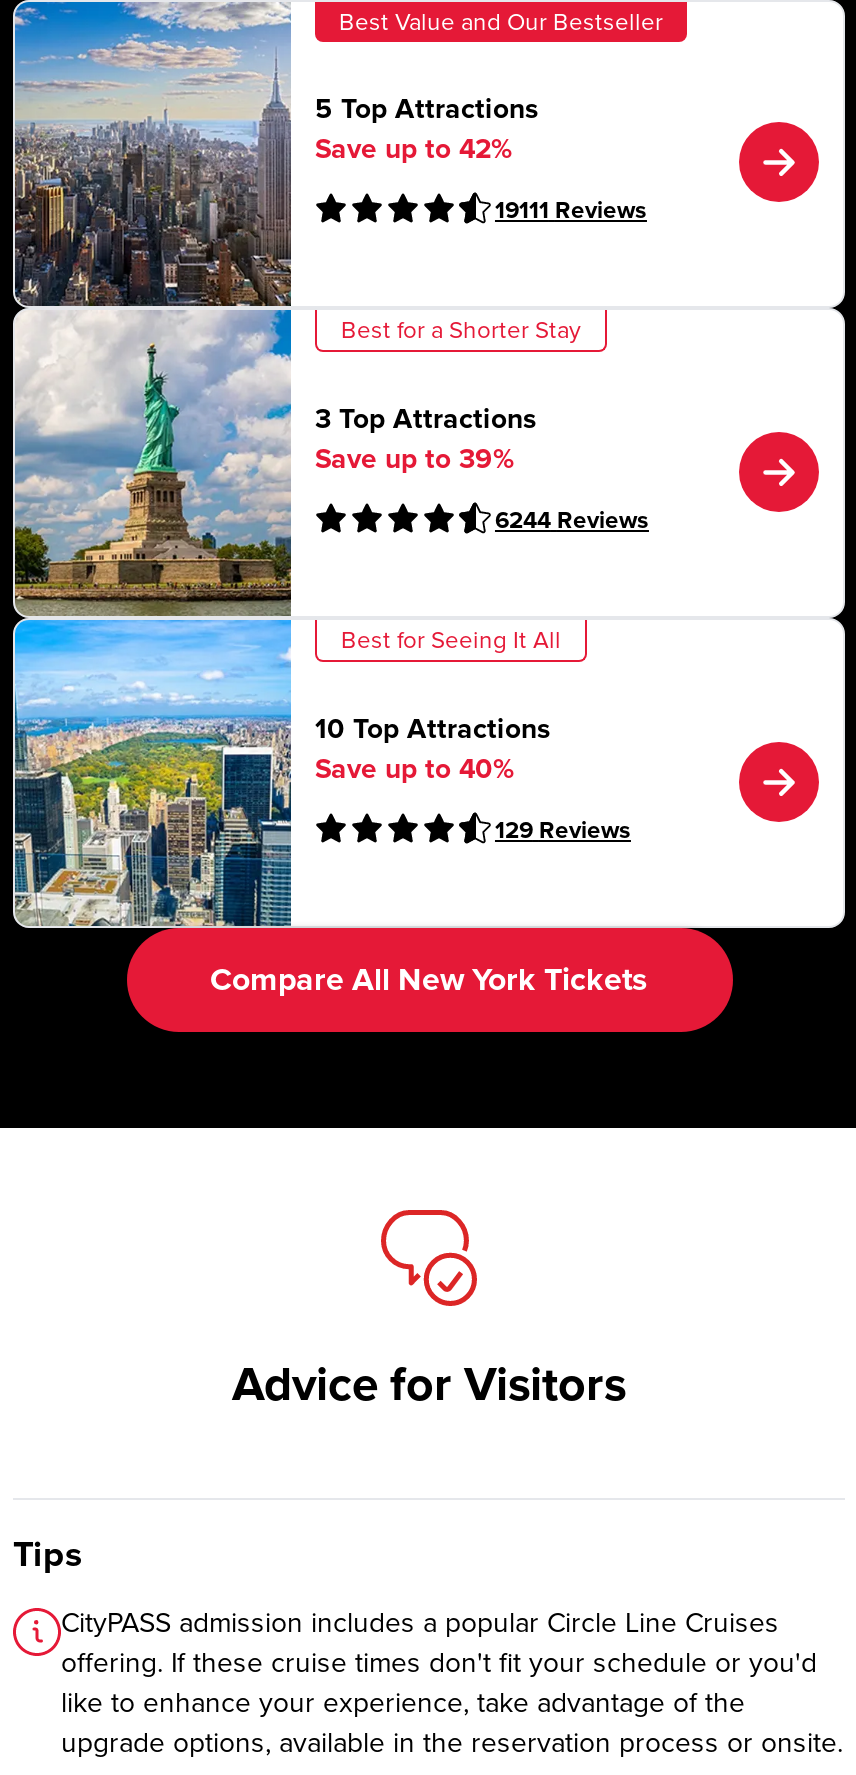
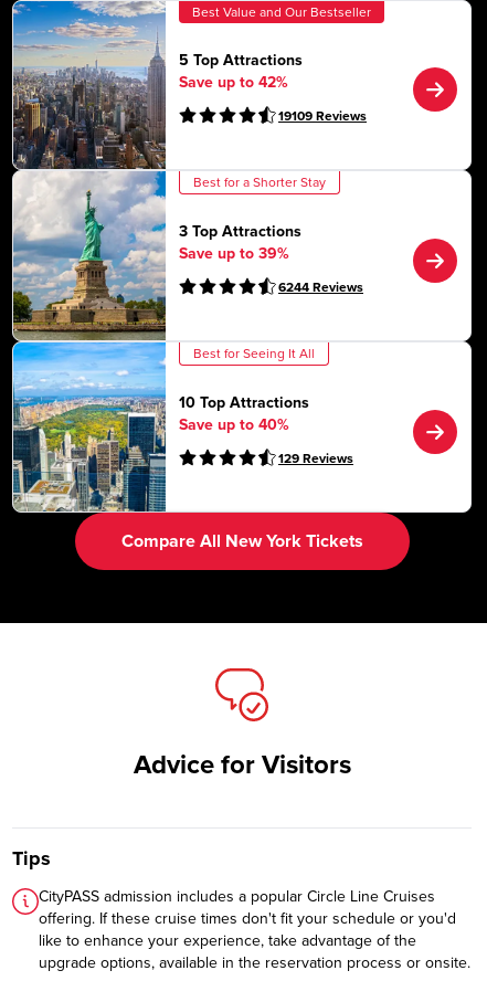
- 19111 Reviews
+ 19109 Reviews
